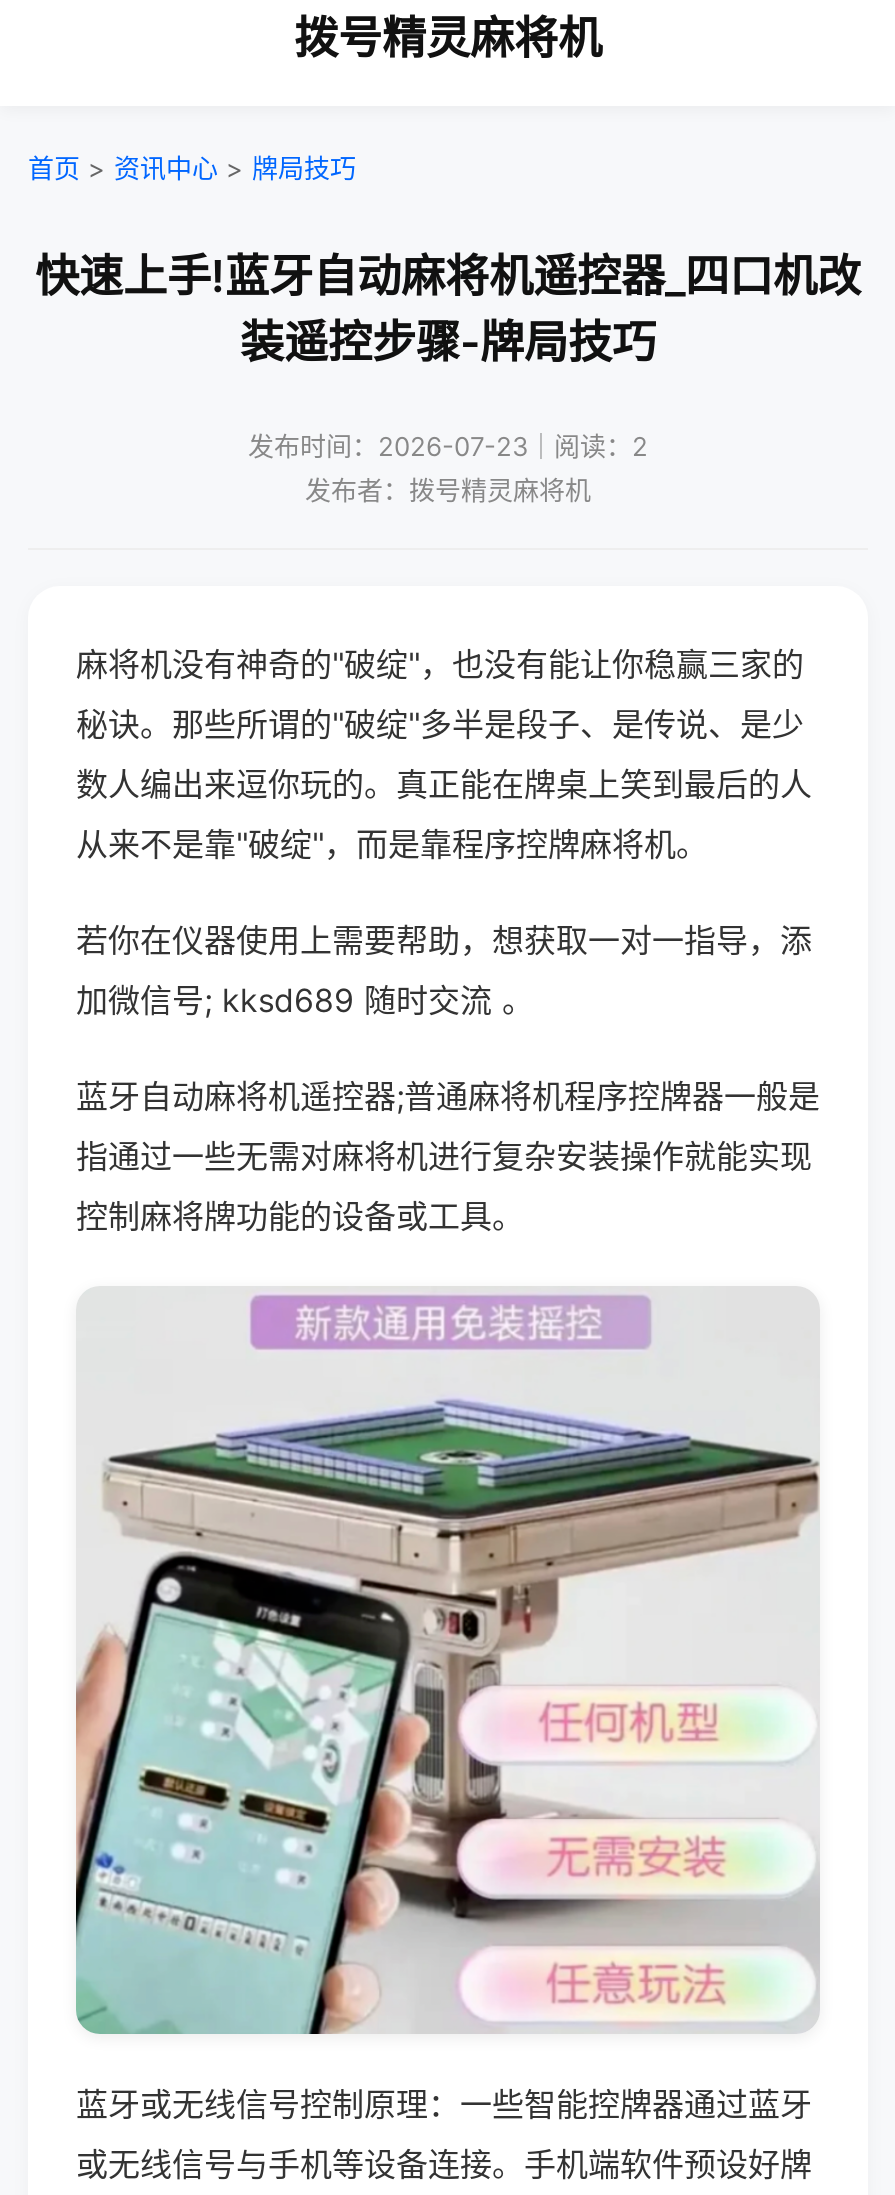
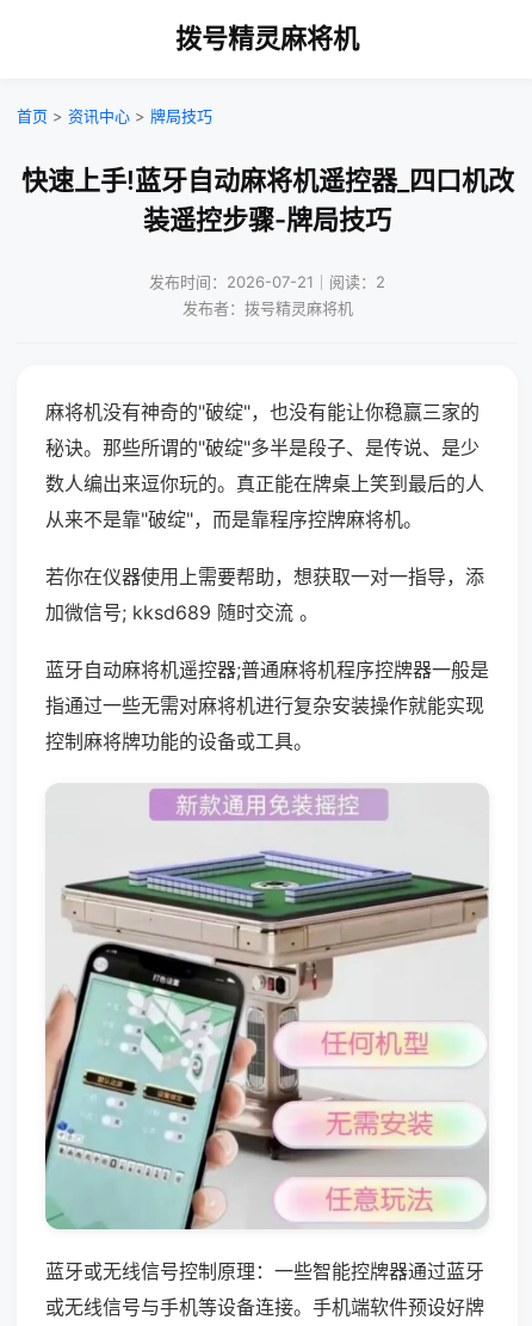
- 发布时间：2026-07-23｜阅读：2
+ 发布时间：2026-07-21｜阅读：2
